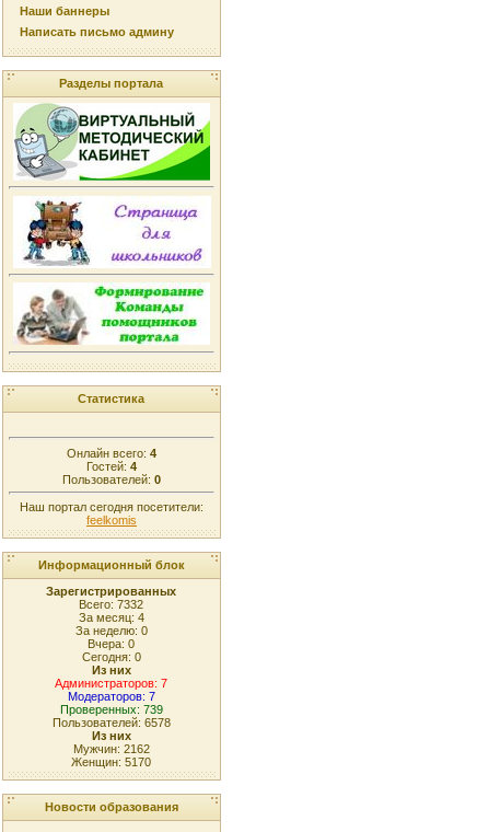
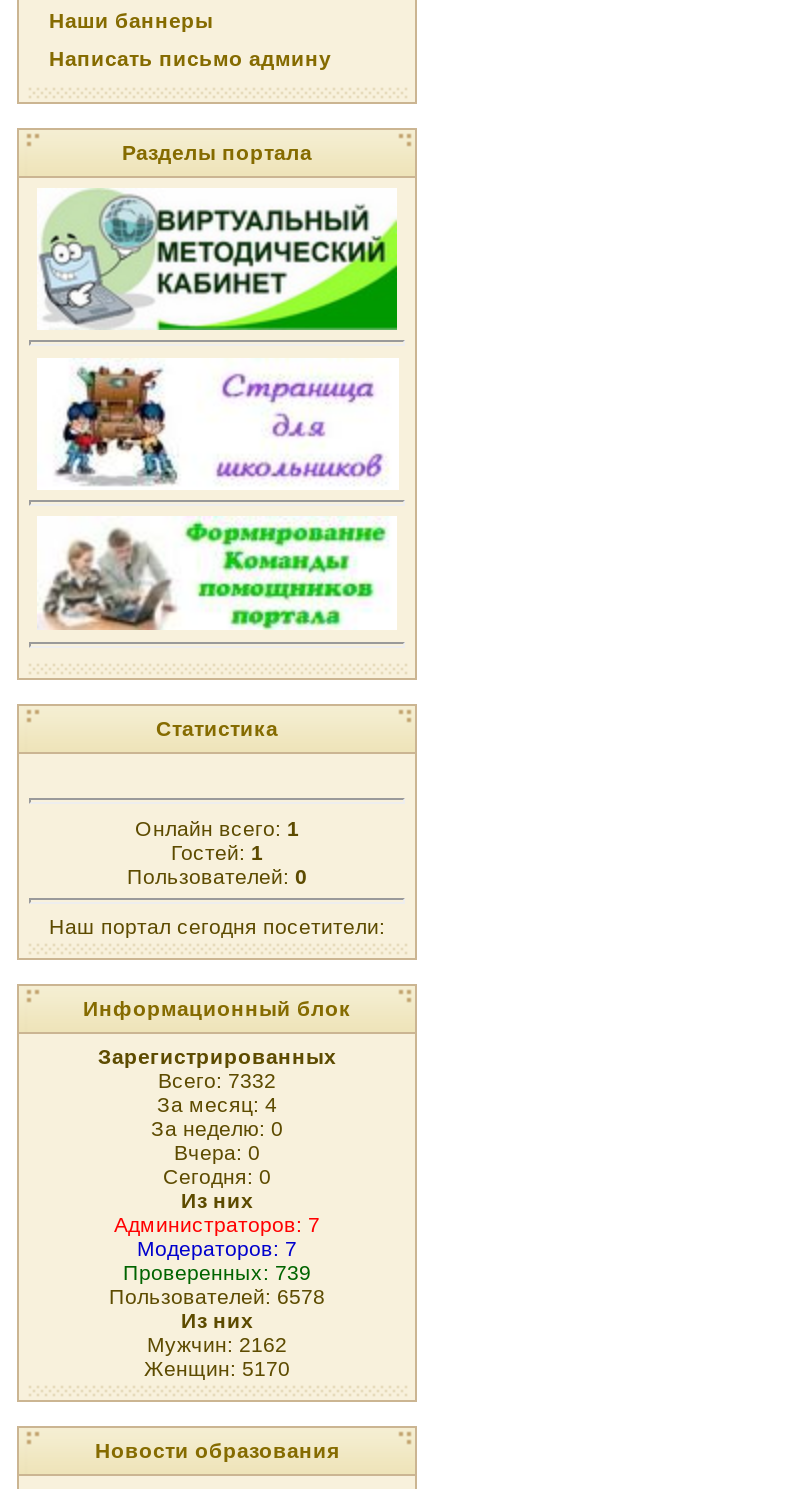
- Онлайн всего: 4
+ Онлайн всего: 1

- Гостей: 4
+ Гостей: 1

- feelkomis
